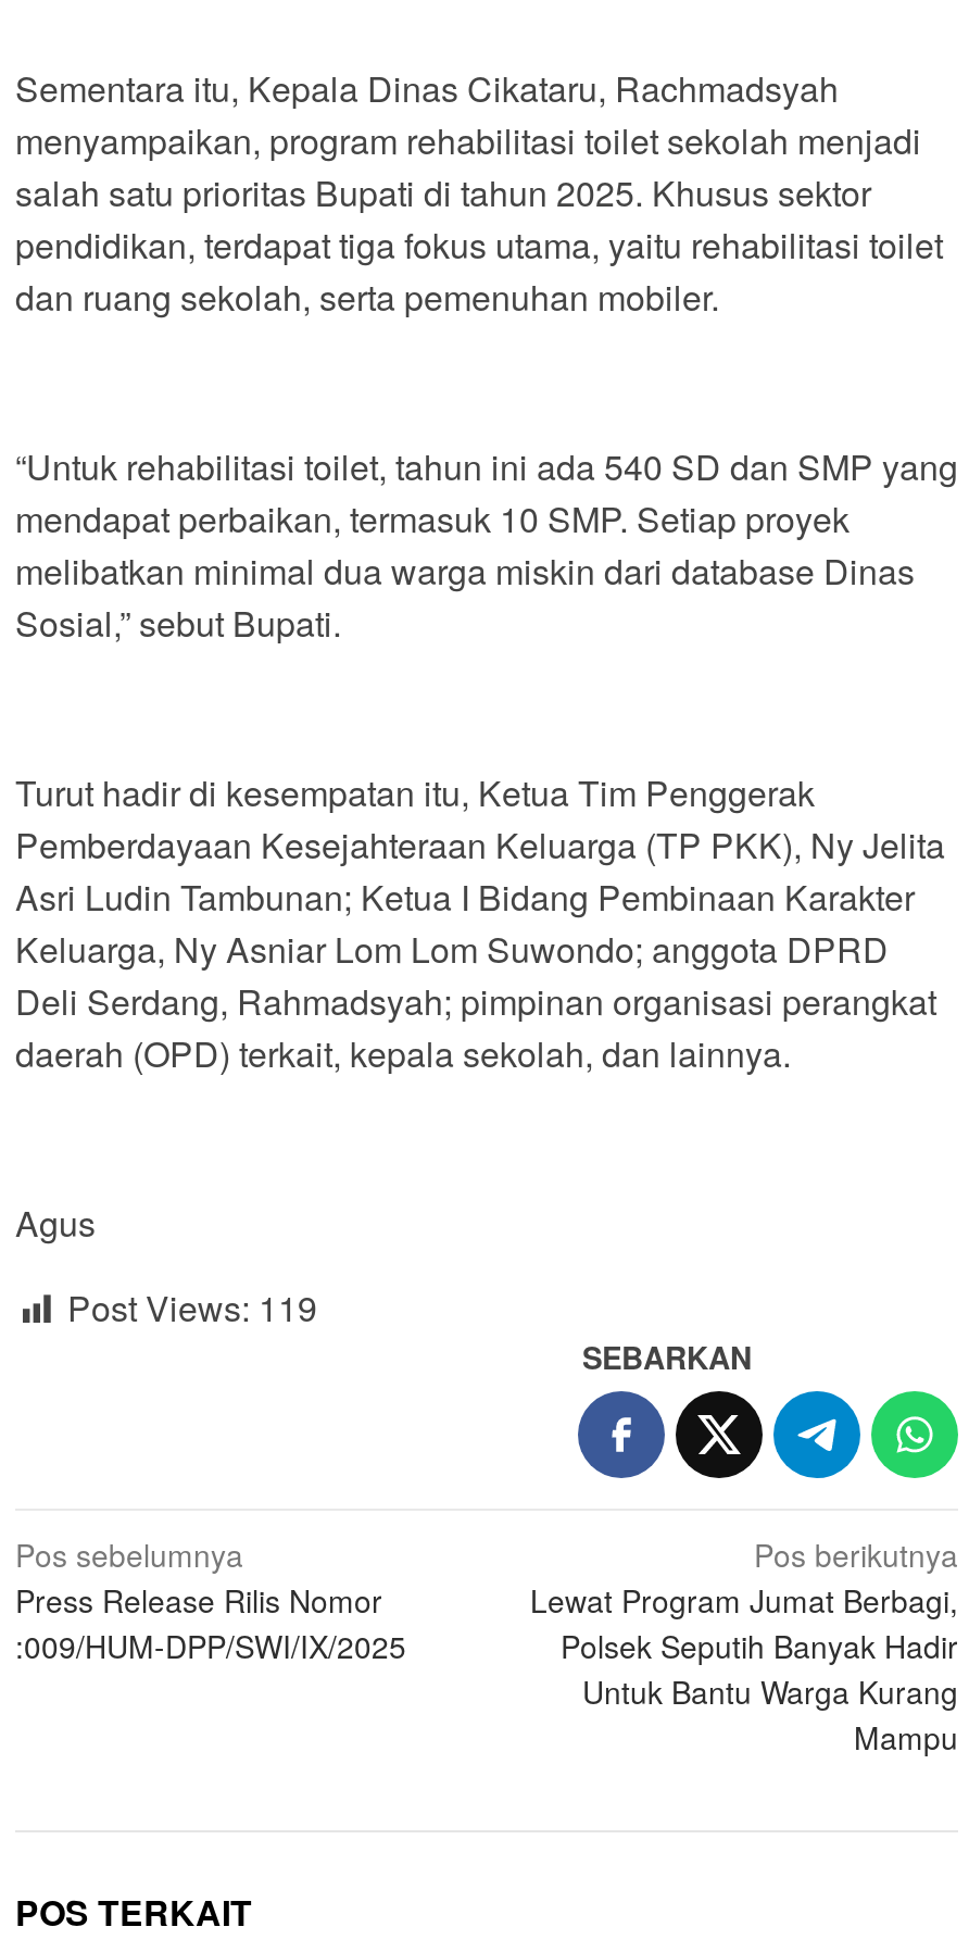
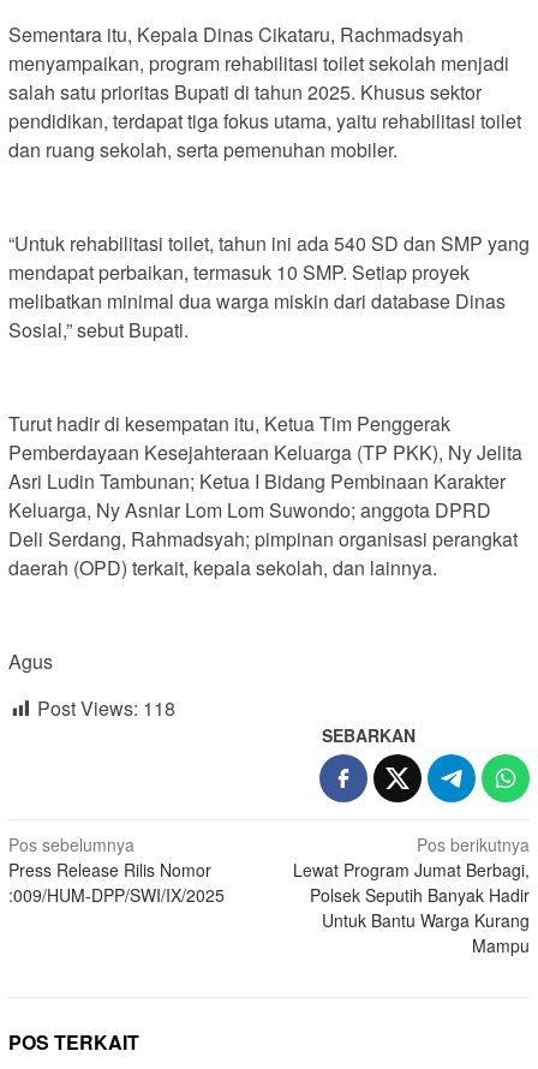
- Post Views: 119
+ Post Views: 118
